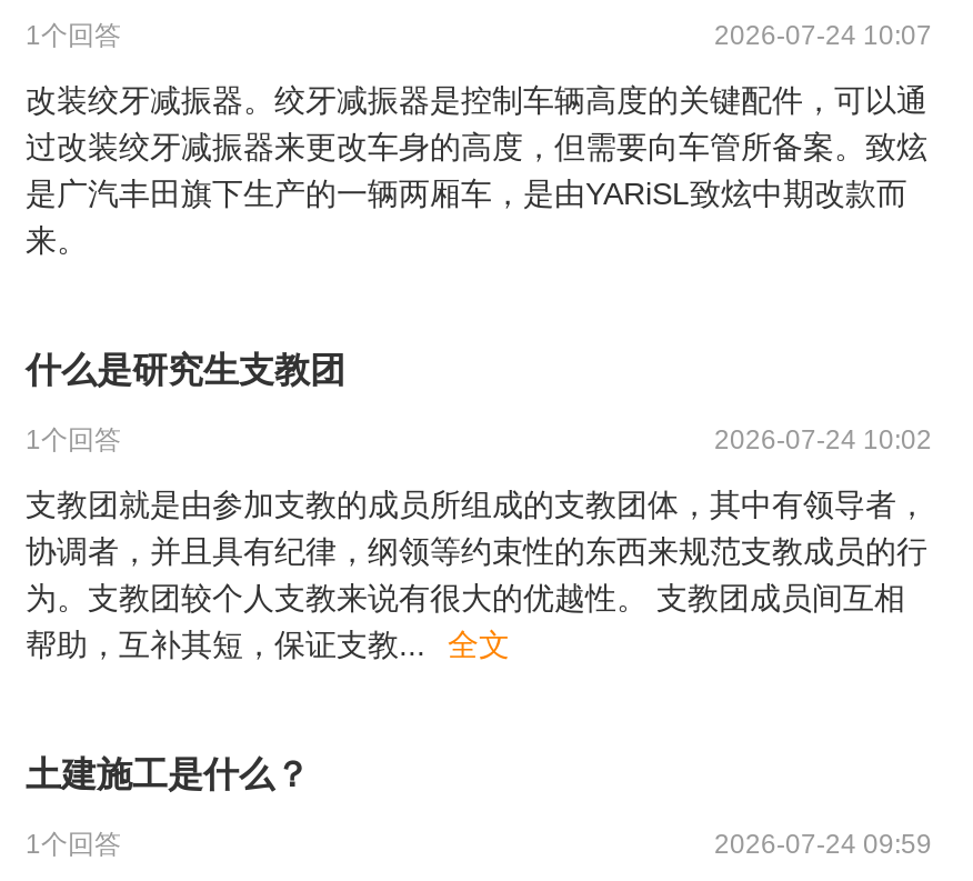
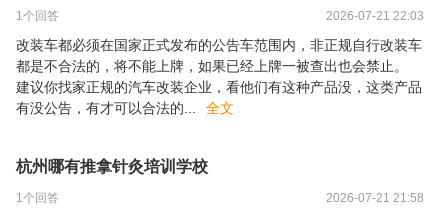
- 2026-07-24 10:07
- 改装绞牙减振器。绞牙减振器是控制车辆高度的关键配件，可以通
- 过改装绞牙减振器来更改车身的高度，但需要向车管所备案。致炫
- 是广汽丰田旗下生产的一辆两厢车，是由YARiSL致炫中期改款而
- 来。
- 什么是研究生支教团
- 1个回答
- 2026-07-24 10:02
- 支教团就是由参加支教的成员所组成的支教团体，其中有领导者，
- 协调者，并且具有纪律，纲领等约束性的东西来规范支教成员的行
- 为。支教团较个人支教来说有很大的优越性。 支教团成员间互相
- 帮助，互补其短，保证支教...
+ 2026-07-21 22:03
+ 改装车都必须在国家正式发布的公告车范围内，非正规自行改装车
+ 都是不合法的，将不能上牌，如果已经上牌一被查出也会禁止。
+ 建议你找家正规的汽车改装企业，看他们有这种产品没，这类产品
+ 有没公告，有才可以合法的...

- 土建施工是什么？
+ 杭州哪有推拿针灸培训学校

- 2026-07-24 09:59
+ 2026-07-21 21:58
